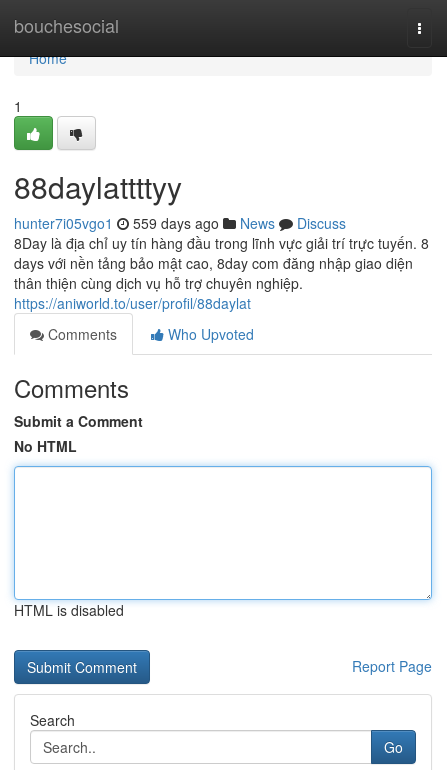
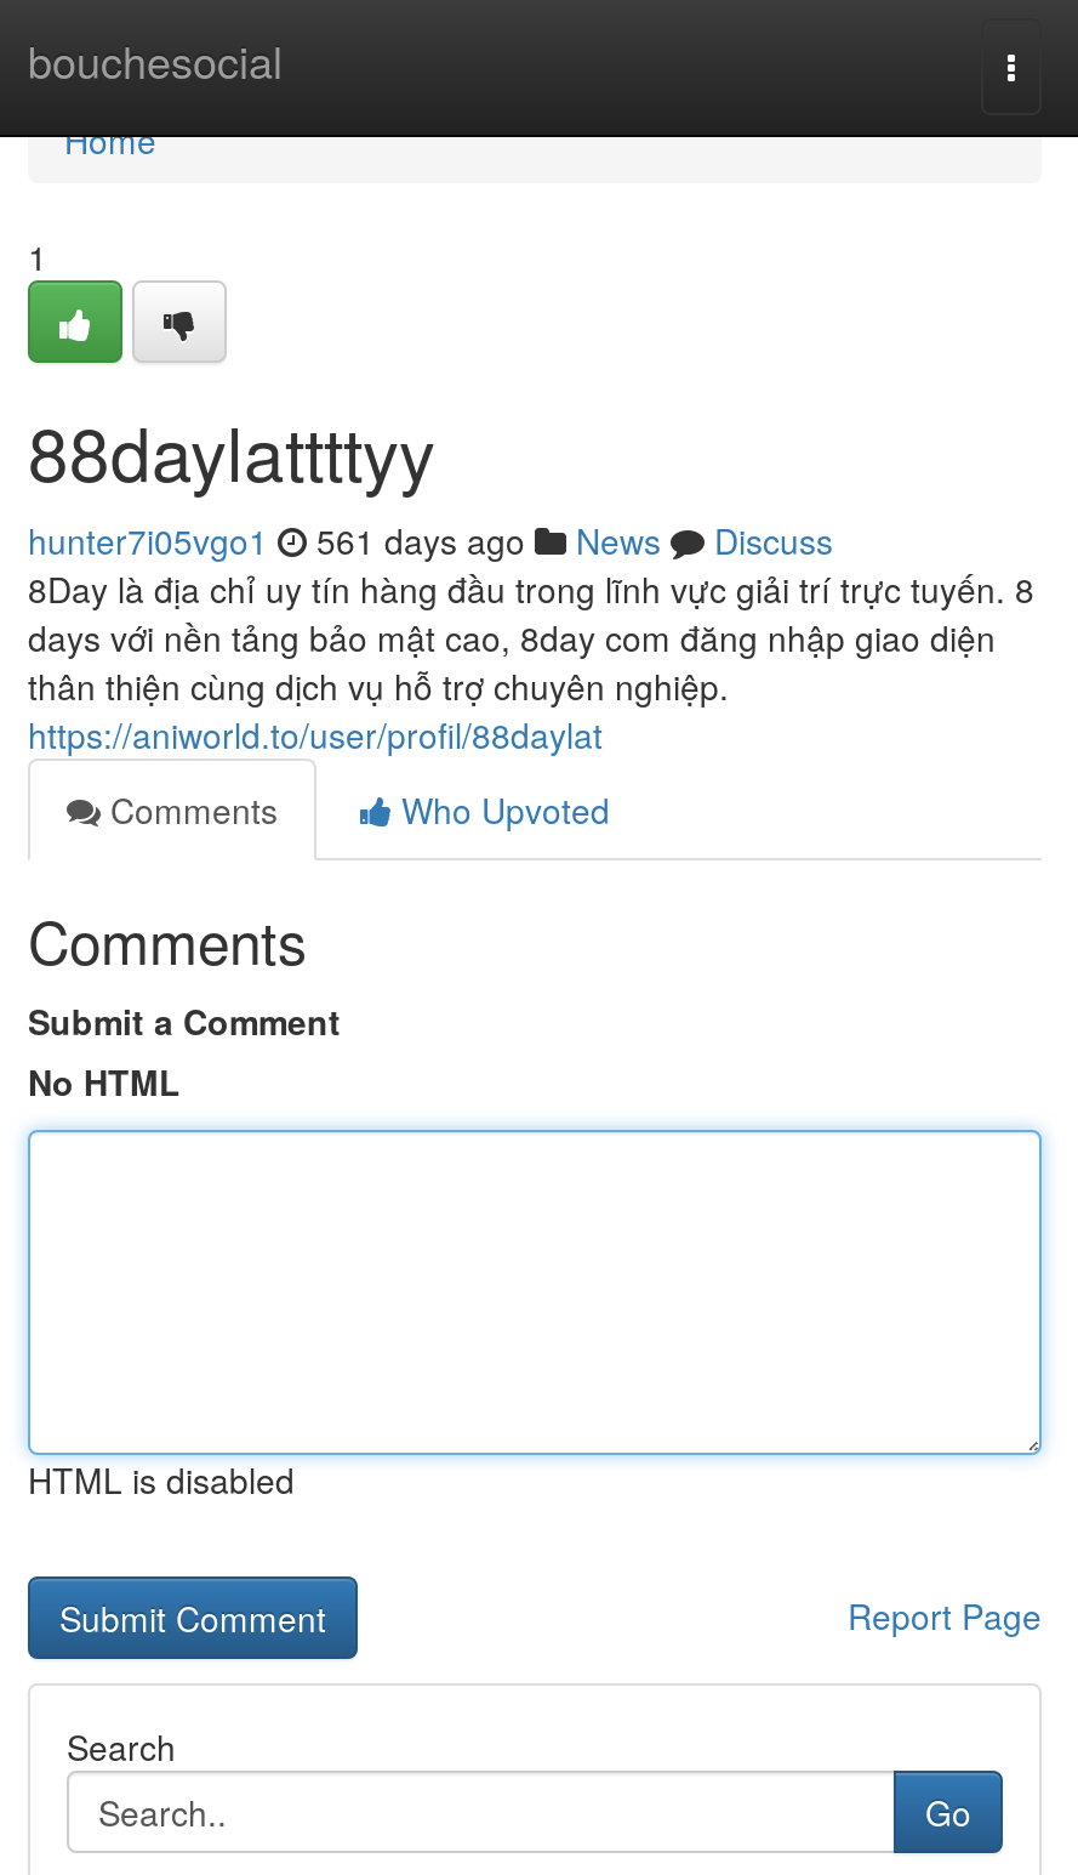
- hunter7i05vgo1 559 days ago News Discuss
+ hunter7i05vgo1 561 days ago News Discuss
